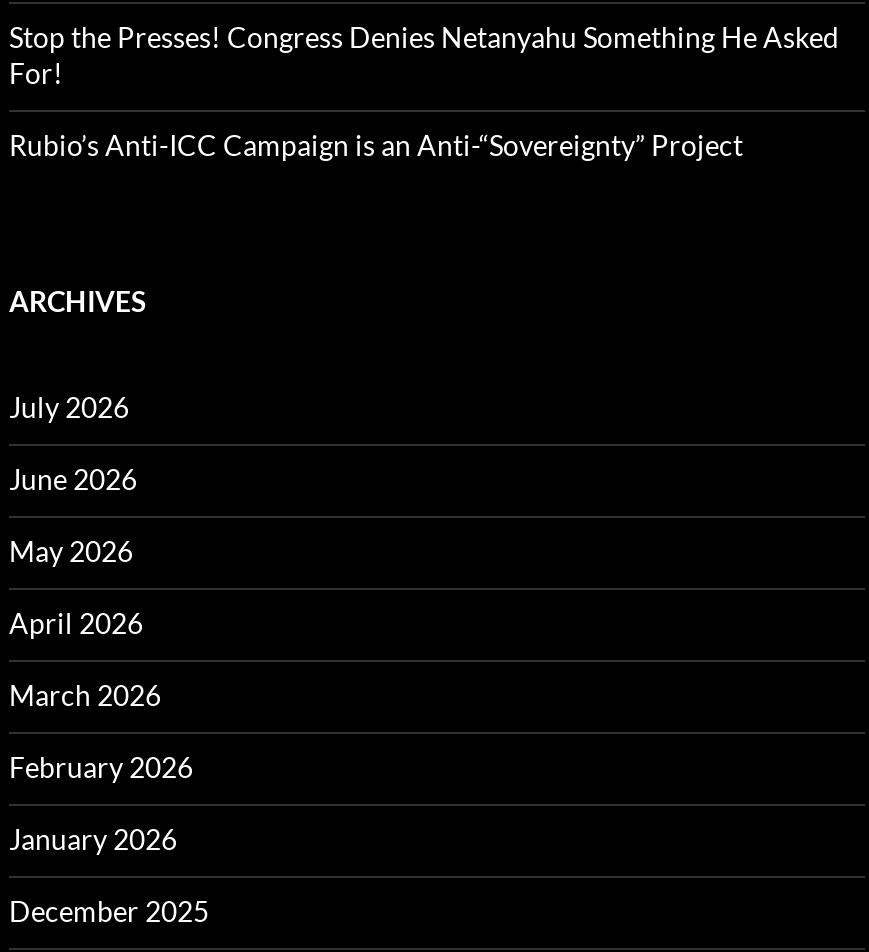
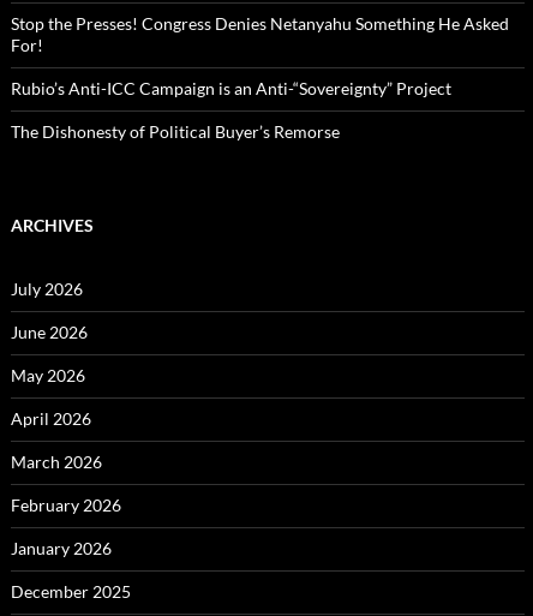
+ The Dishonesty of Political Buyer’s Remorse
